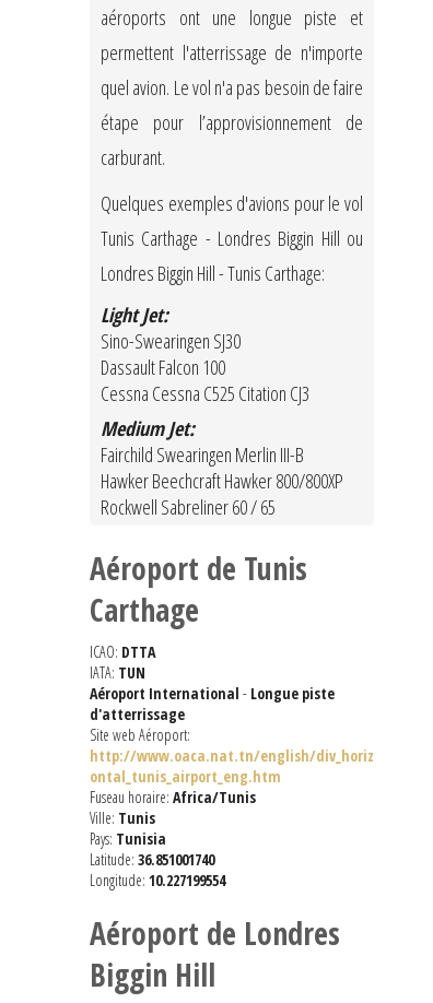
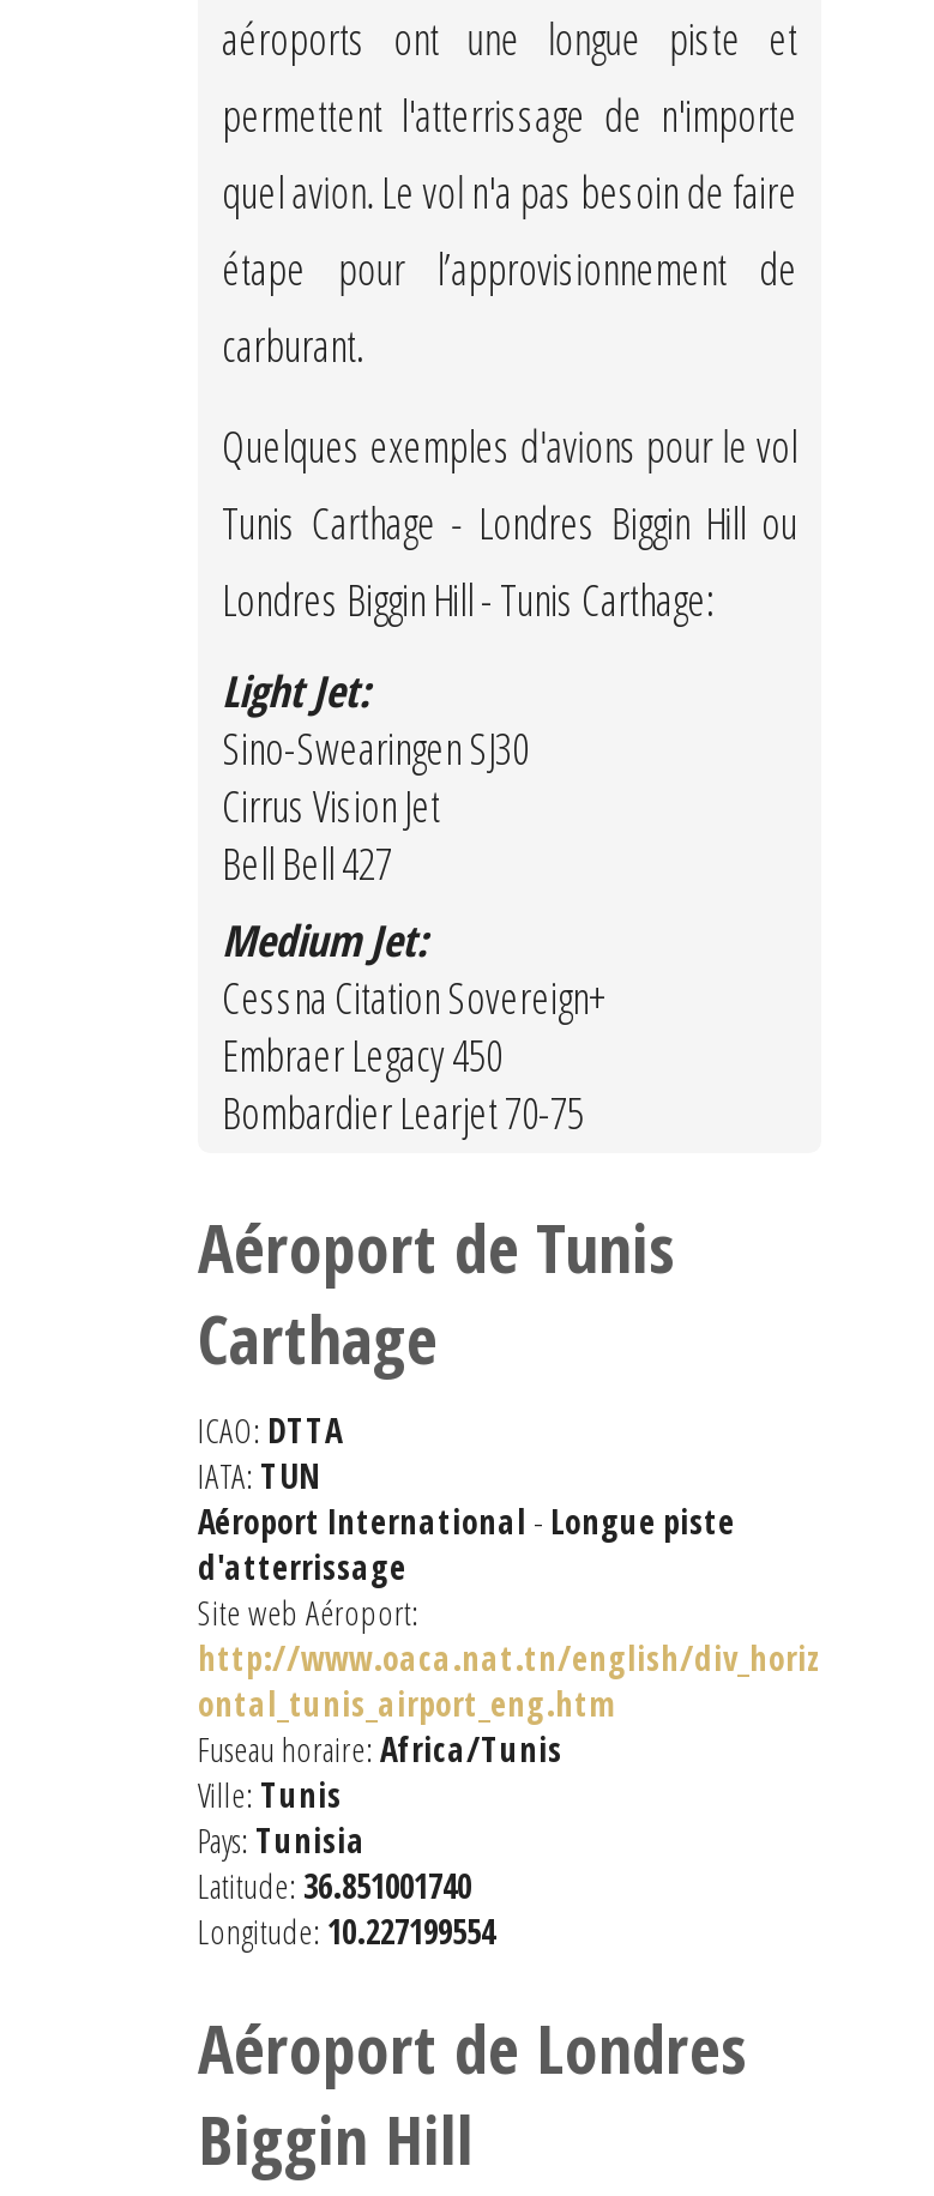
- Dassault Falcon 100
- Cessna Cessna C525 Citation CJ3
+ Cirrus Vision Jet
+ Bell Bell 427

- Fairchild Swearingen Merlin III-B
- Hawker Beechcraft Hawker 800/800XP
- Rockwell Sabreliner 60 / 65
+ Cessna Citation Sovereign+
+ Embraer Legacy 450
+ Bombardier Learjet 70-75
